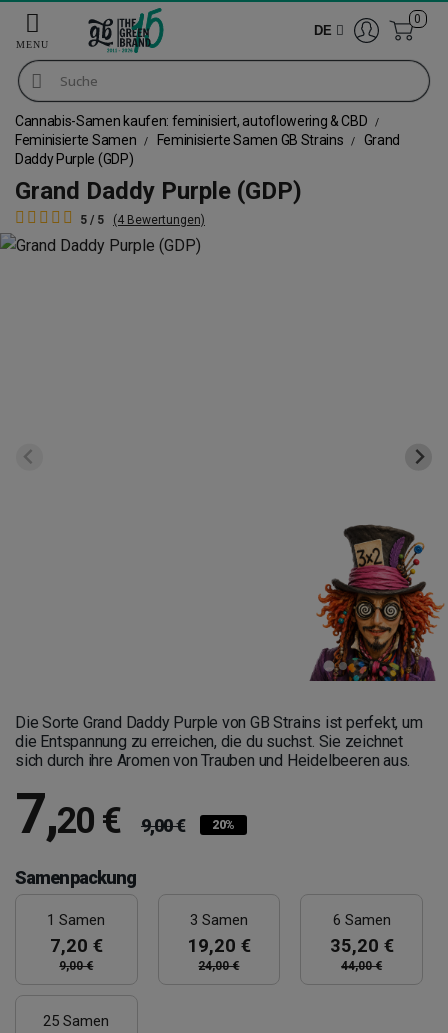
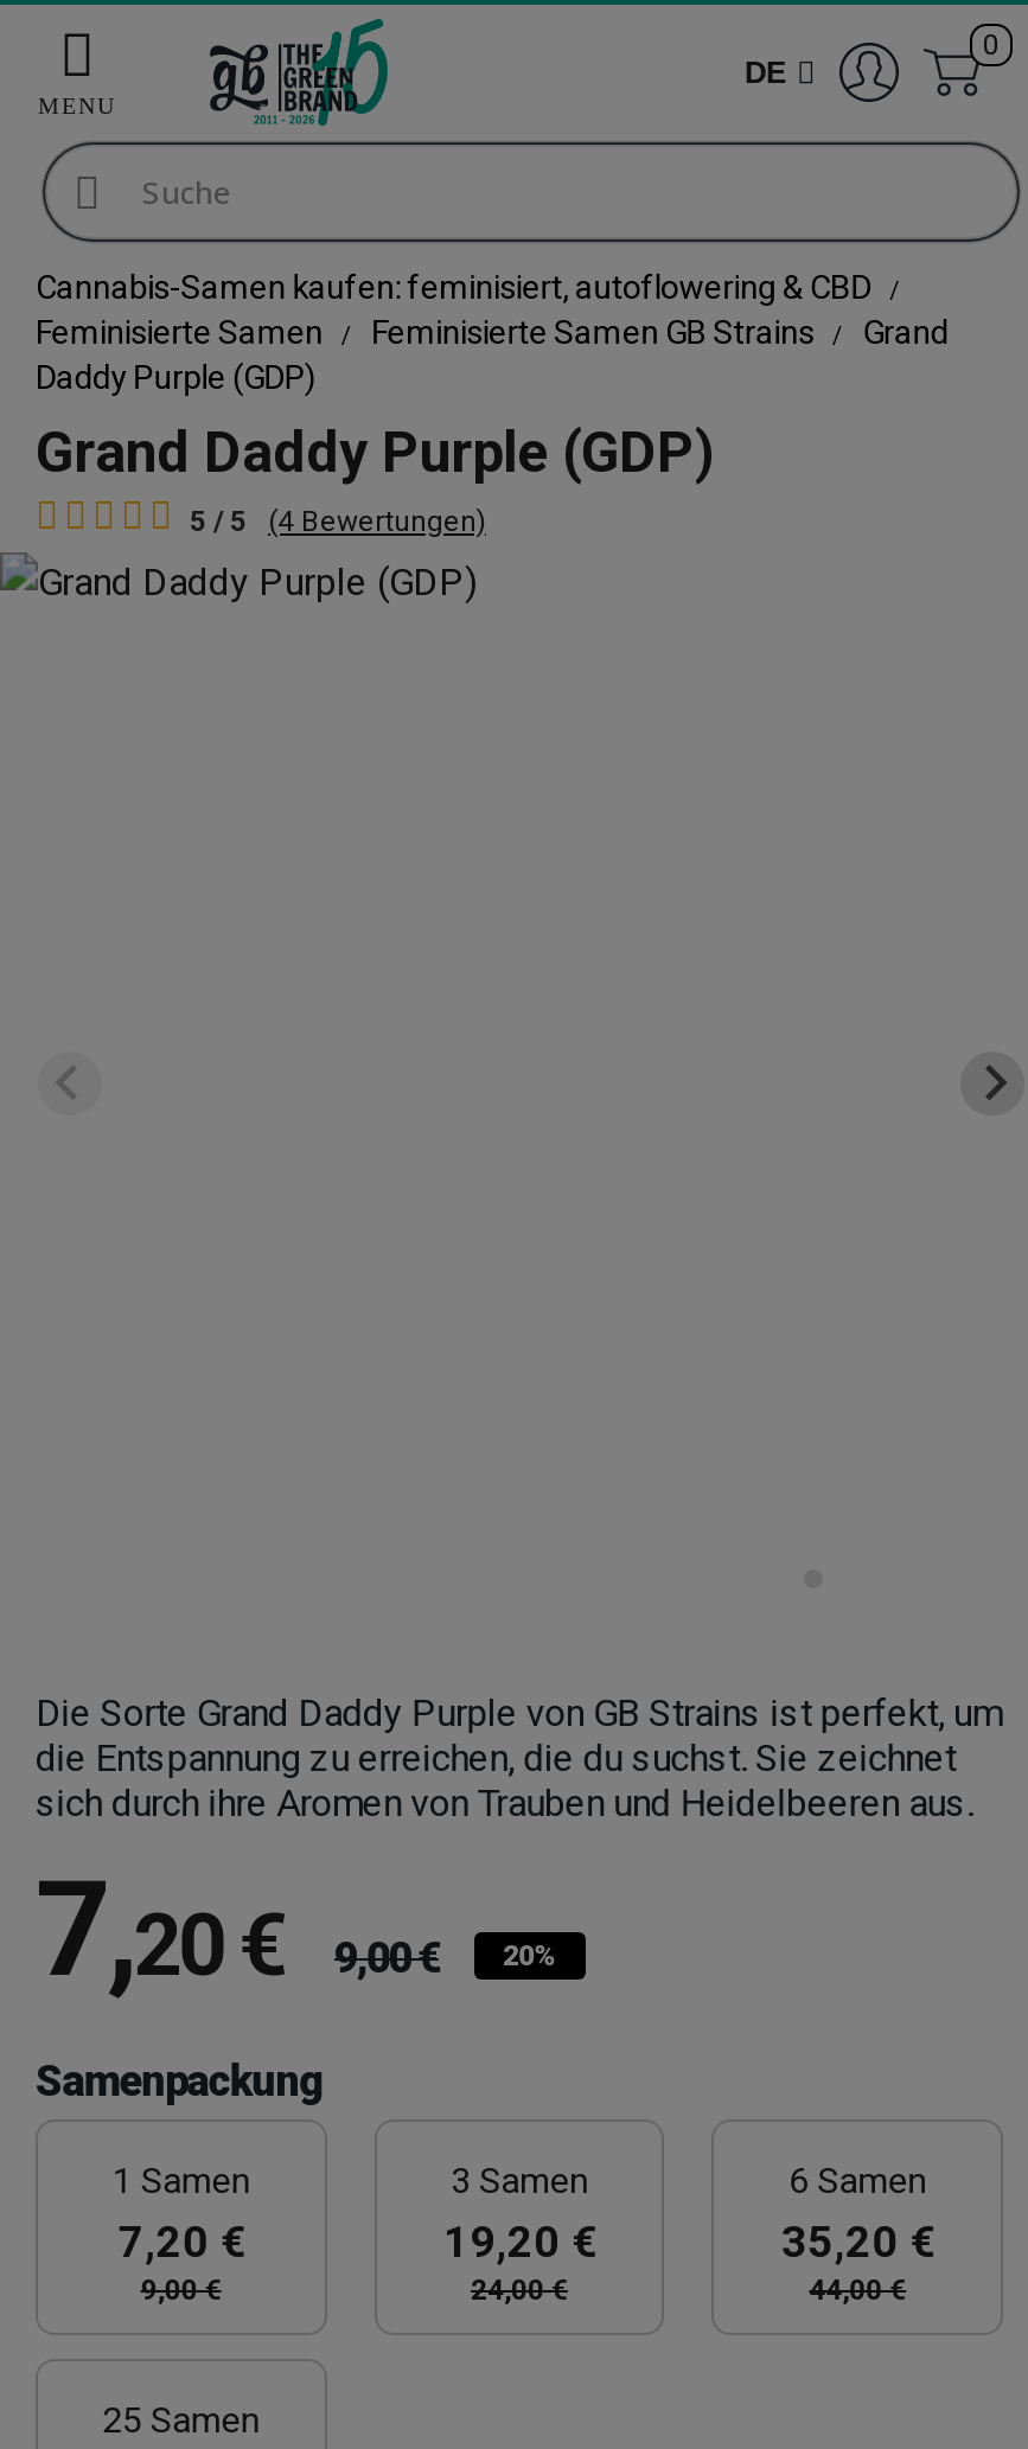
- [image]
